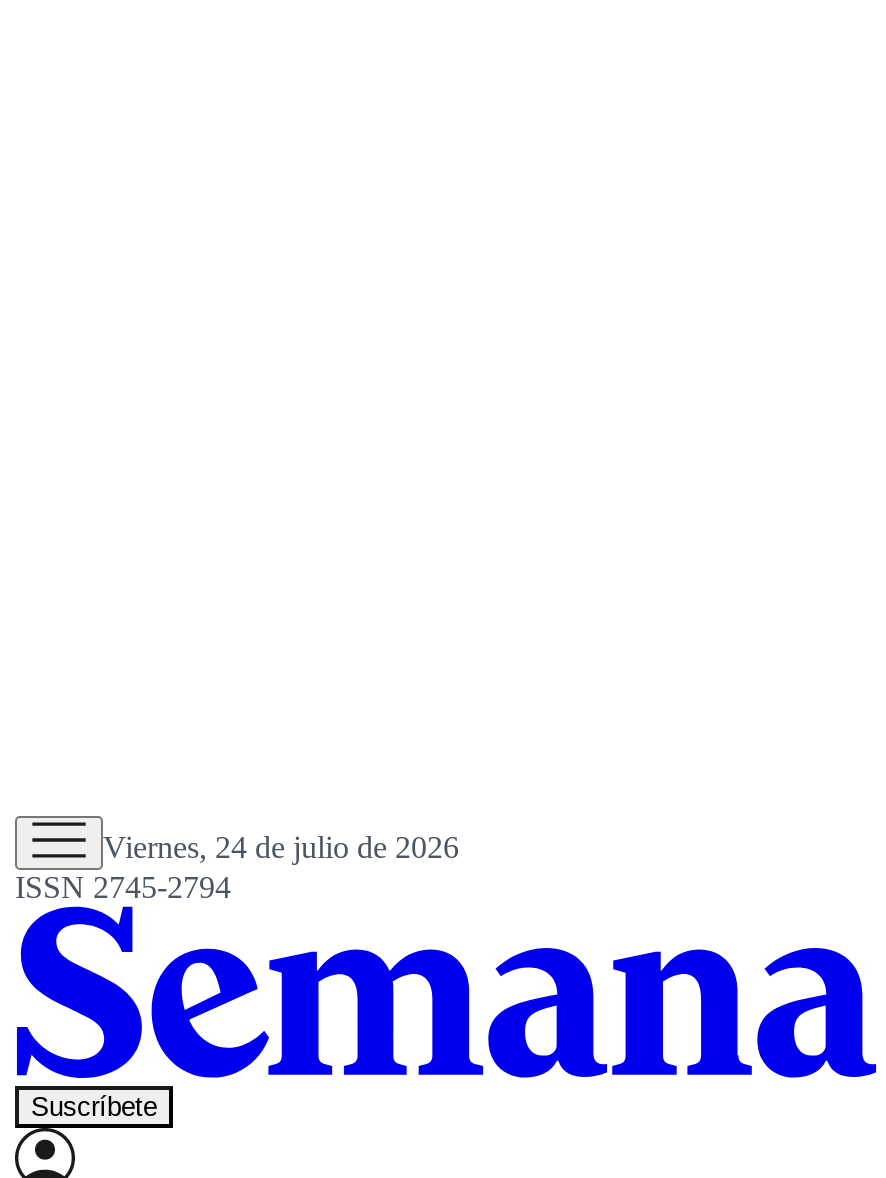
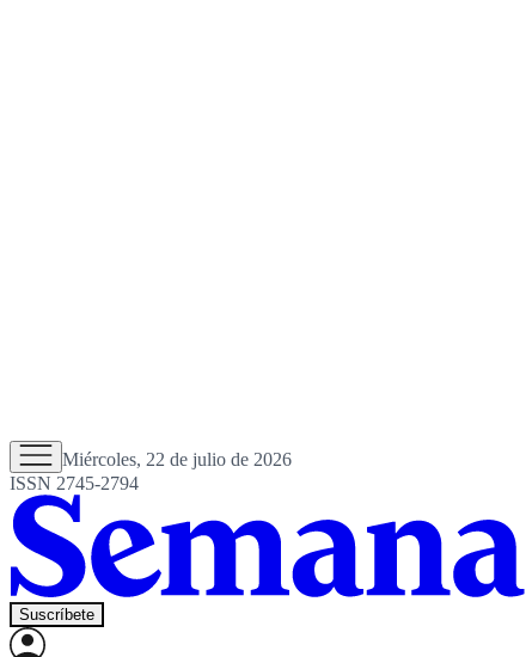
- Viernes, 24 de julio de 2026
+ Miércoles, 22 de julio de 2026
